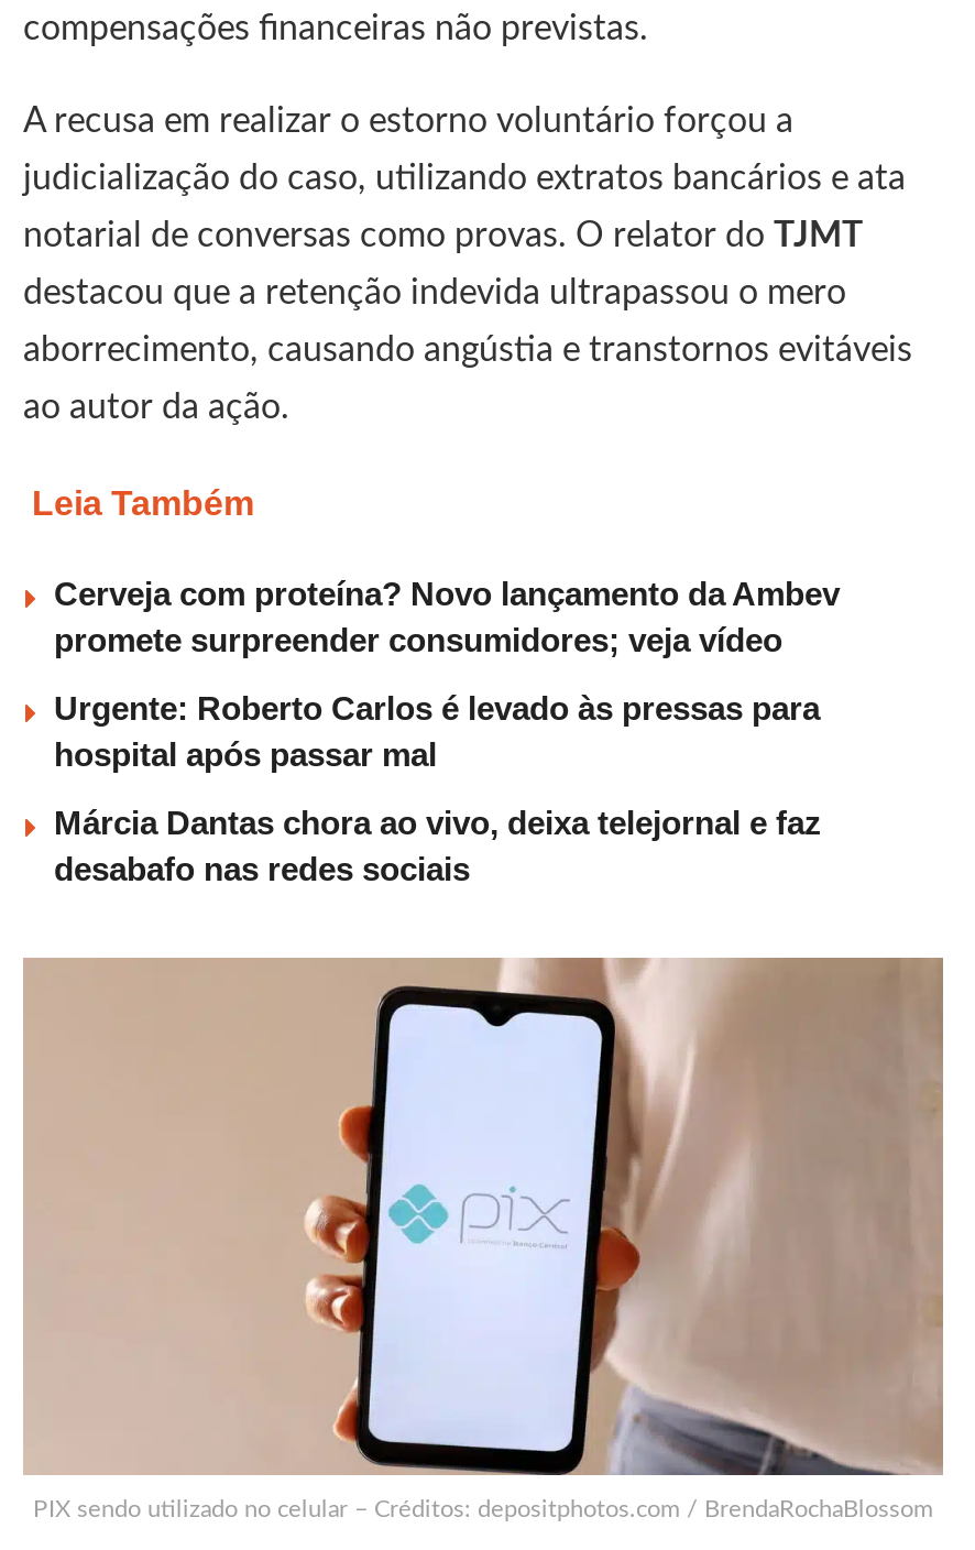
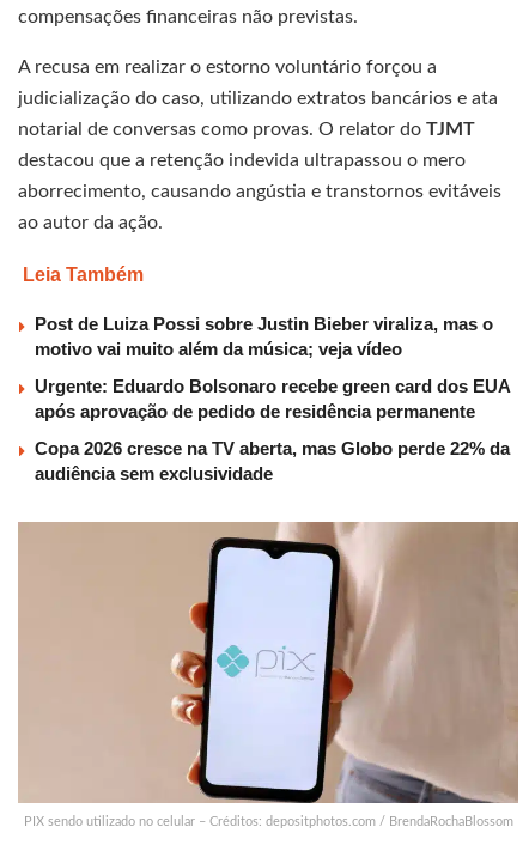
- Cerveja com proteína? Novo lançamento da Ambev
- promete surpreender consumidores; veja vídeo
+ Post de Luiza Possi sobre Justin Bieber viraliza, mas o
+ motivo vai muito além da música; veja vídeo

- Urgente: Roberto Carlos é levado às pressas para
- hospital após passar mal
+ Urgente: Eduardo Bolsonaro recebe green card dos EUA
+ após aprovação de pedido de residência permanente

- Márcia Dantas chora ao vivo, deixa telejornal e faz
- desabafo nas redes sociais
+ Copa 2026 cresce na TV aberta, mas Globo perde 22% da
+ audiência sem exclusividade
